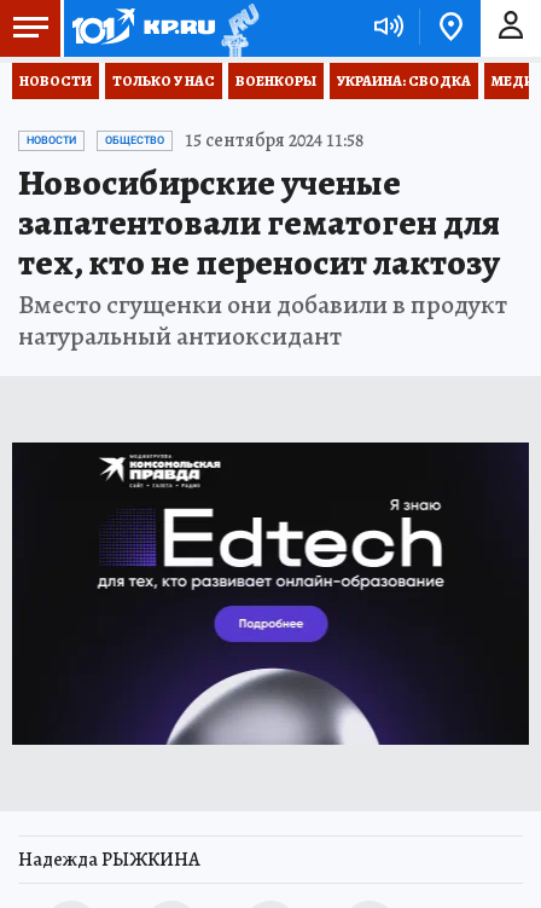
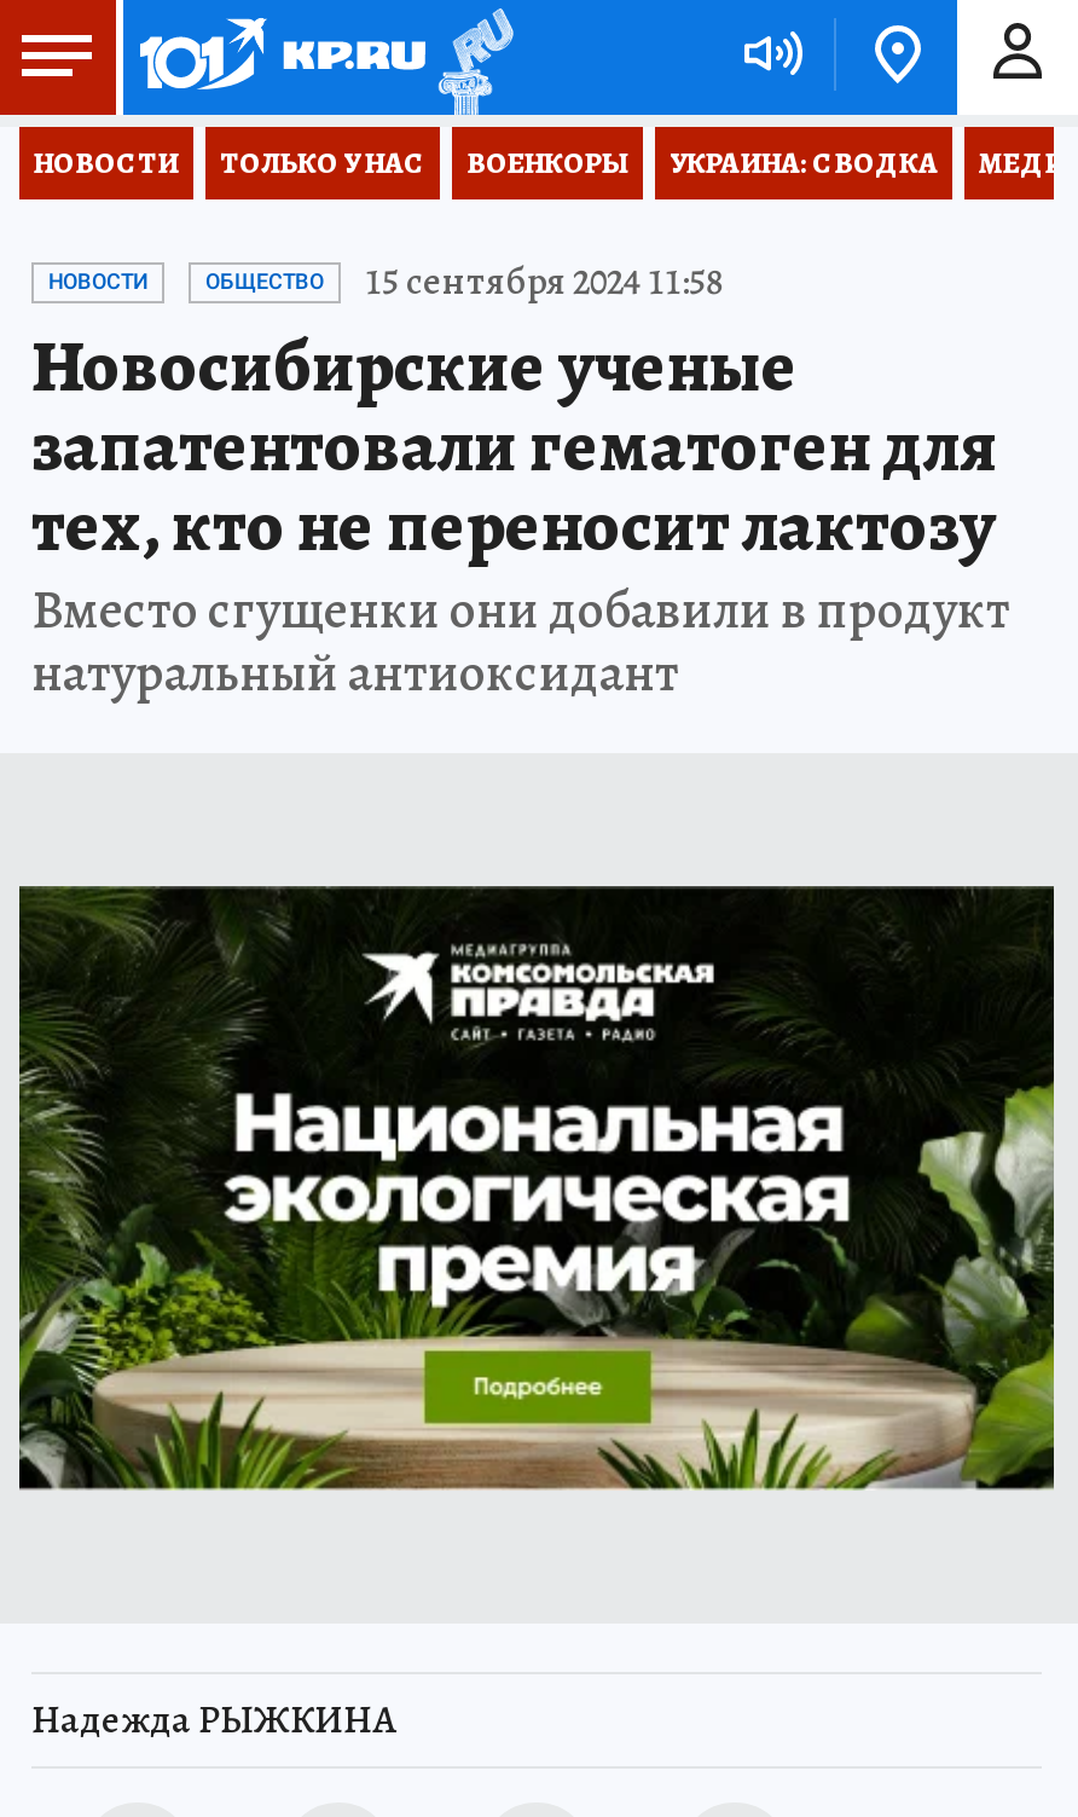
- [image]
+ [image]
